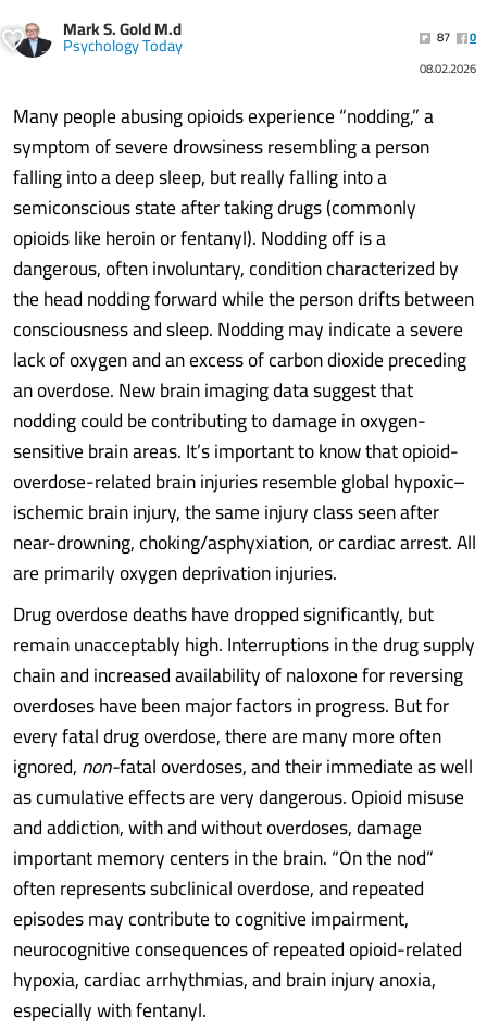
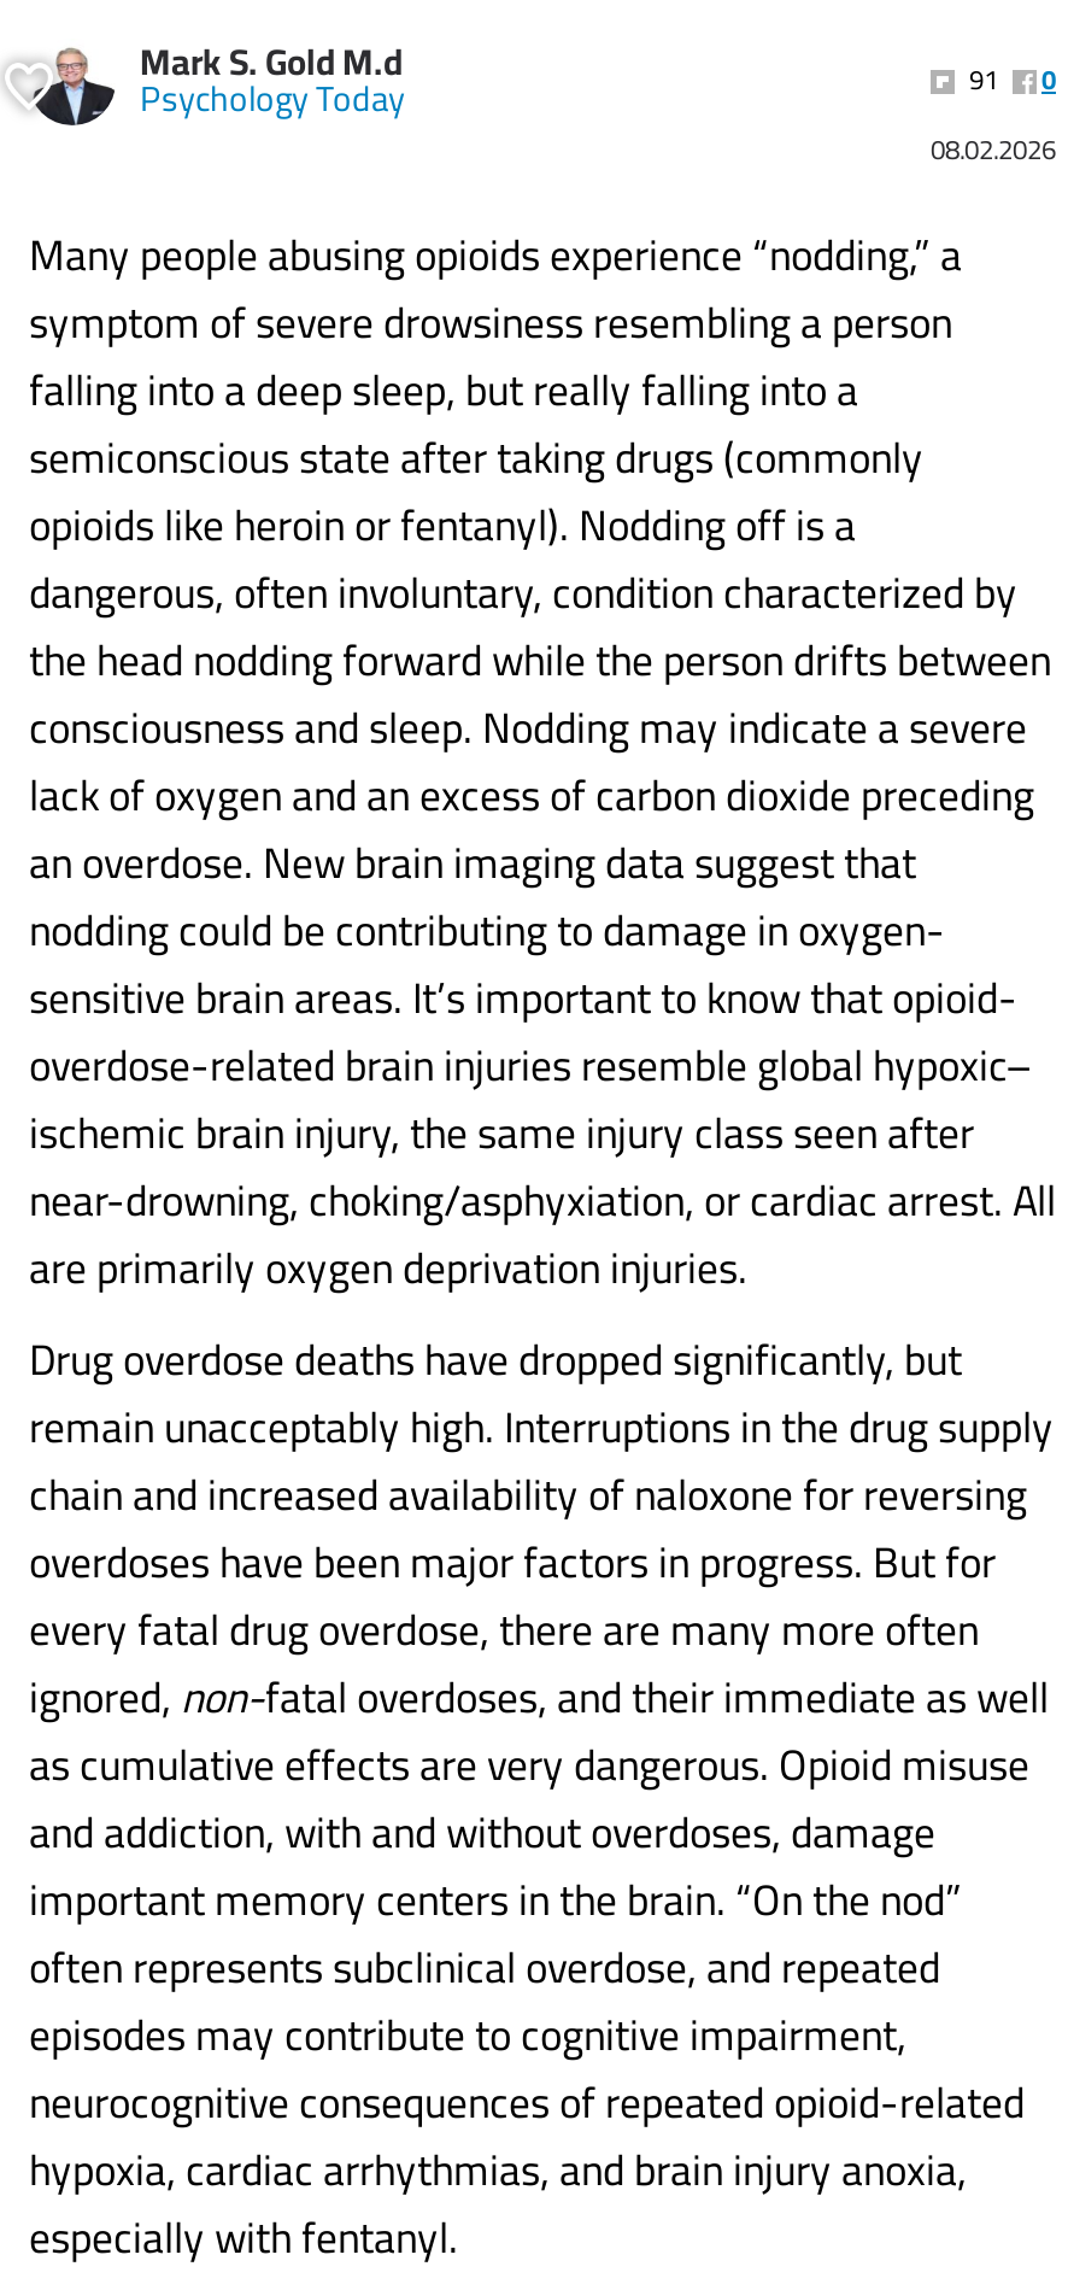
- 87 0
+ 91 0
